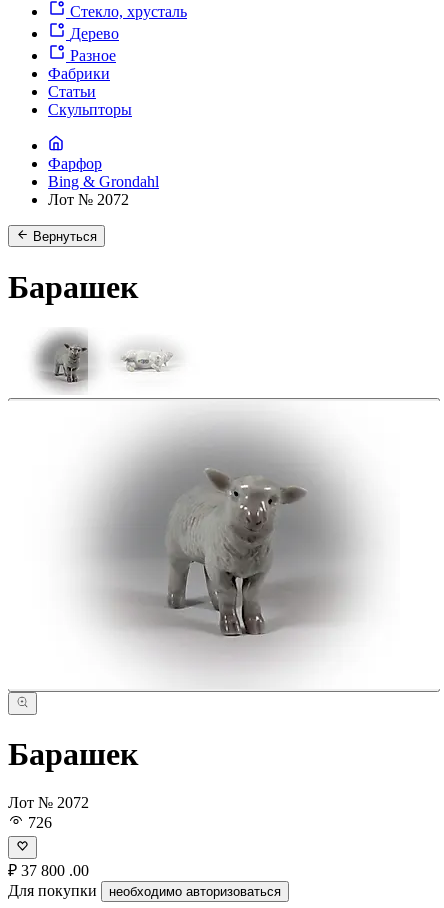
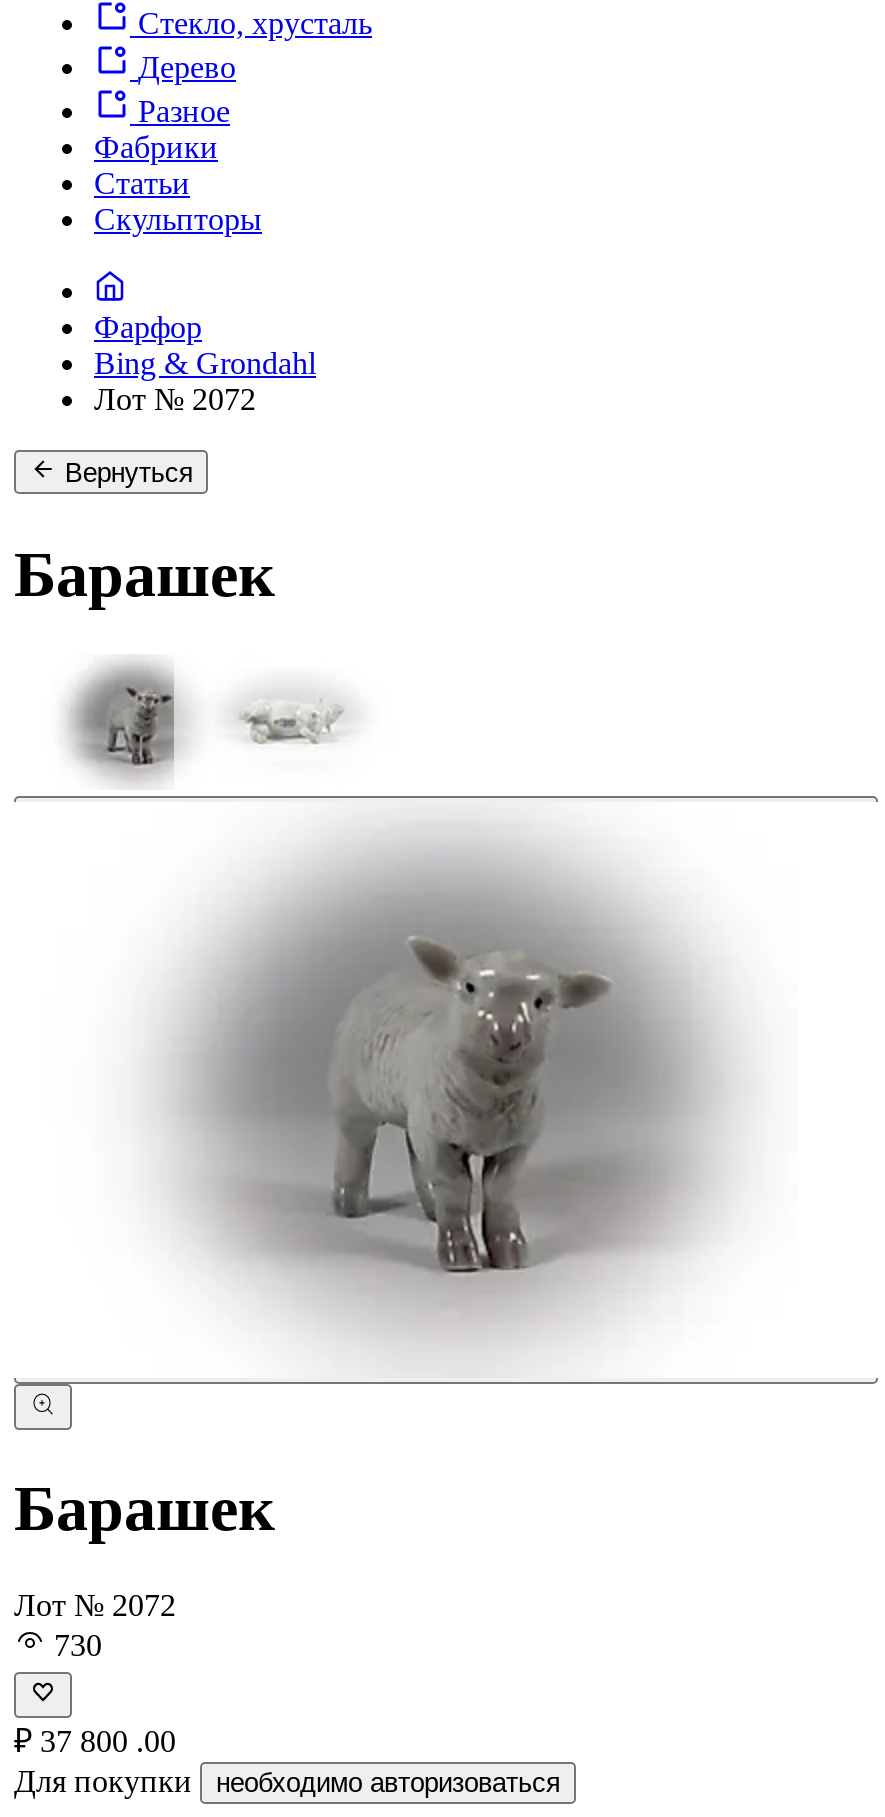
- 726
+ 730
